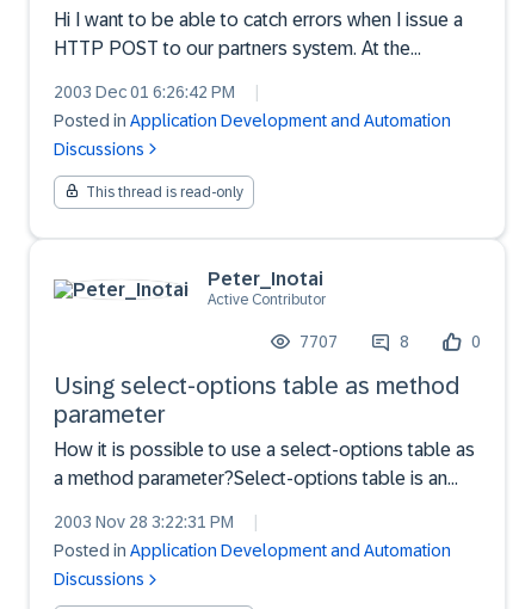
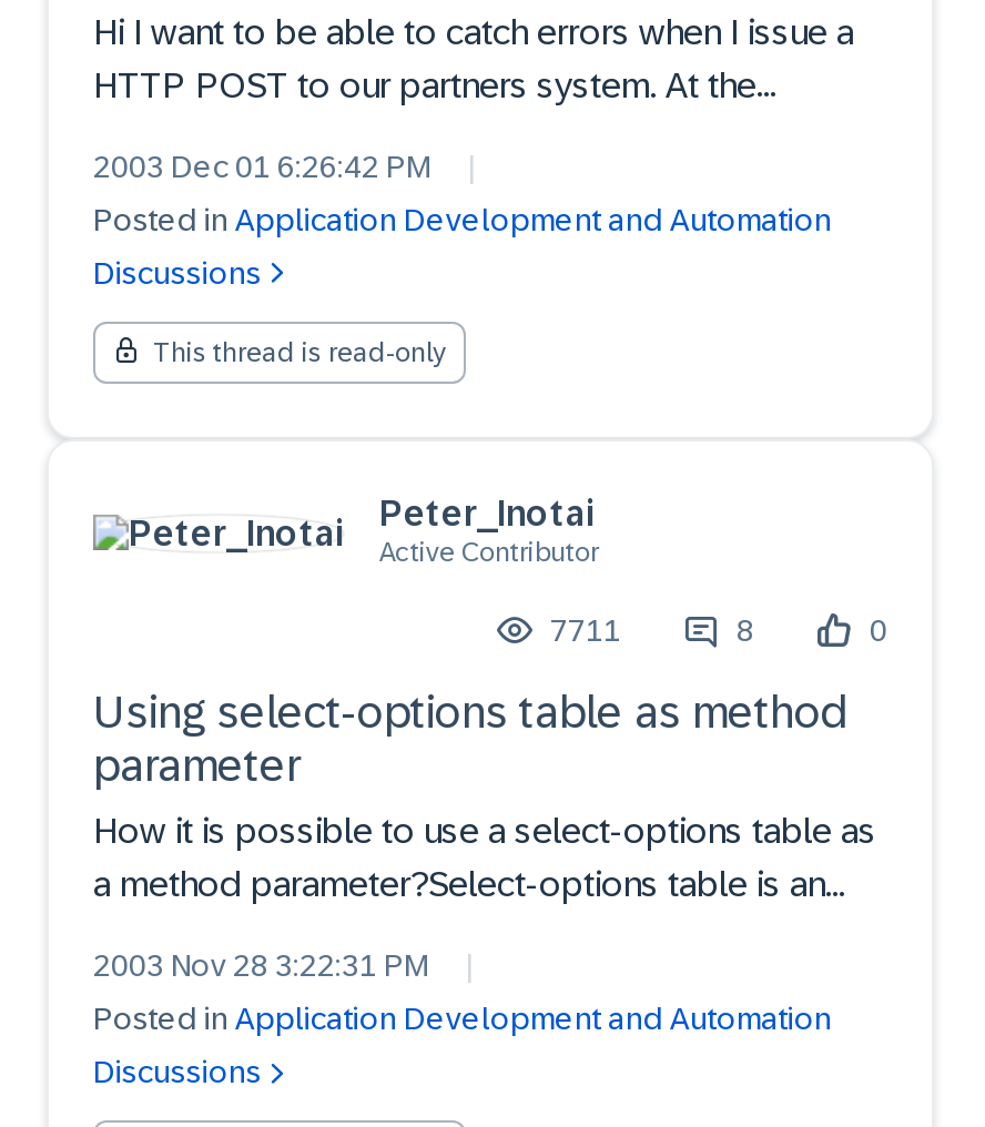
- 7707
+ 7711
